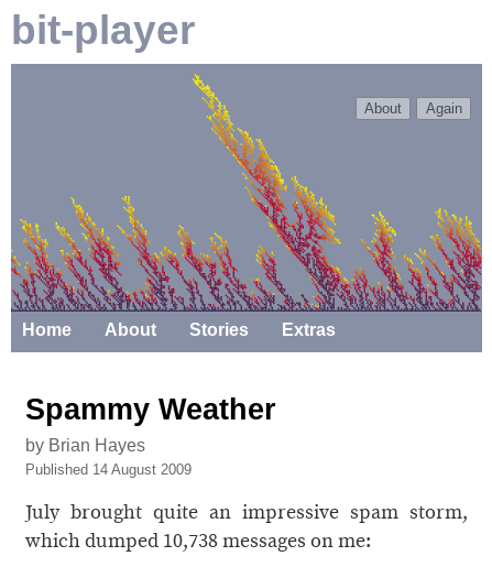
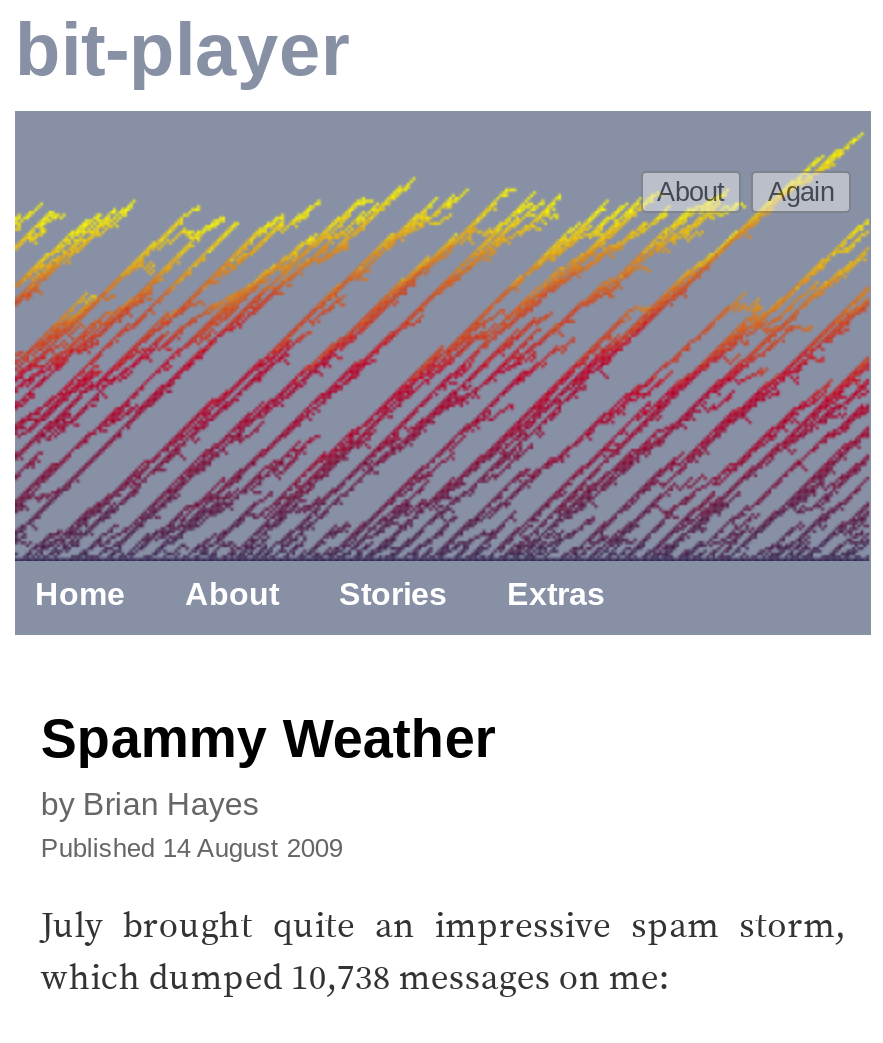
- [image]
+ [image]
